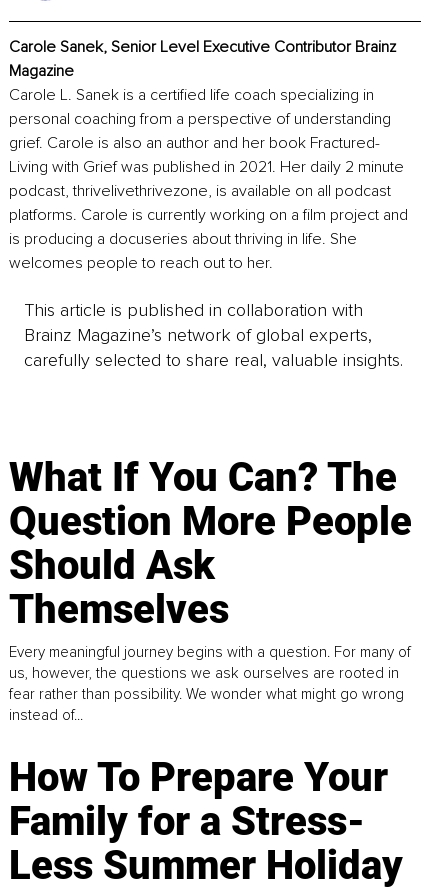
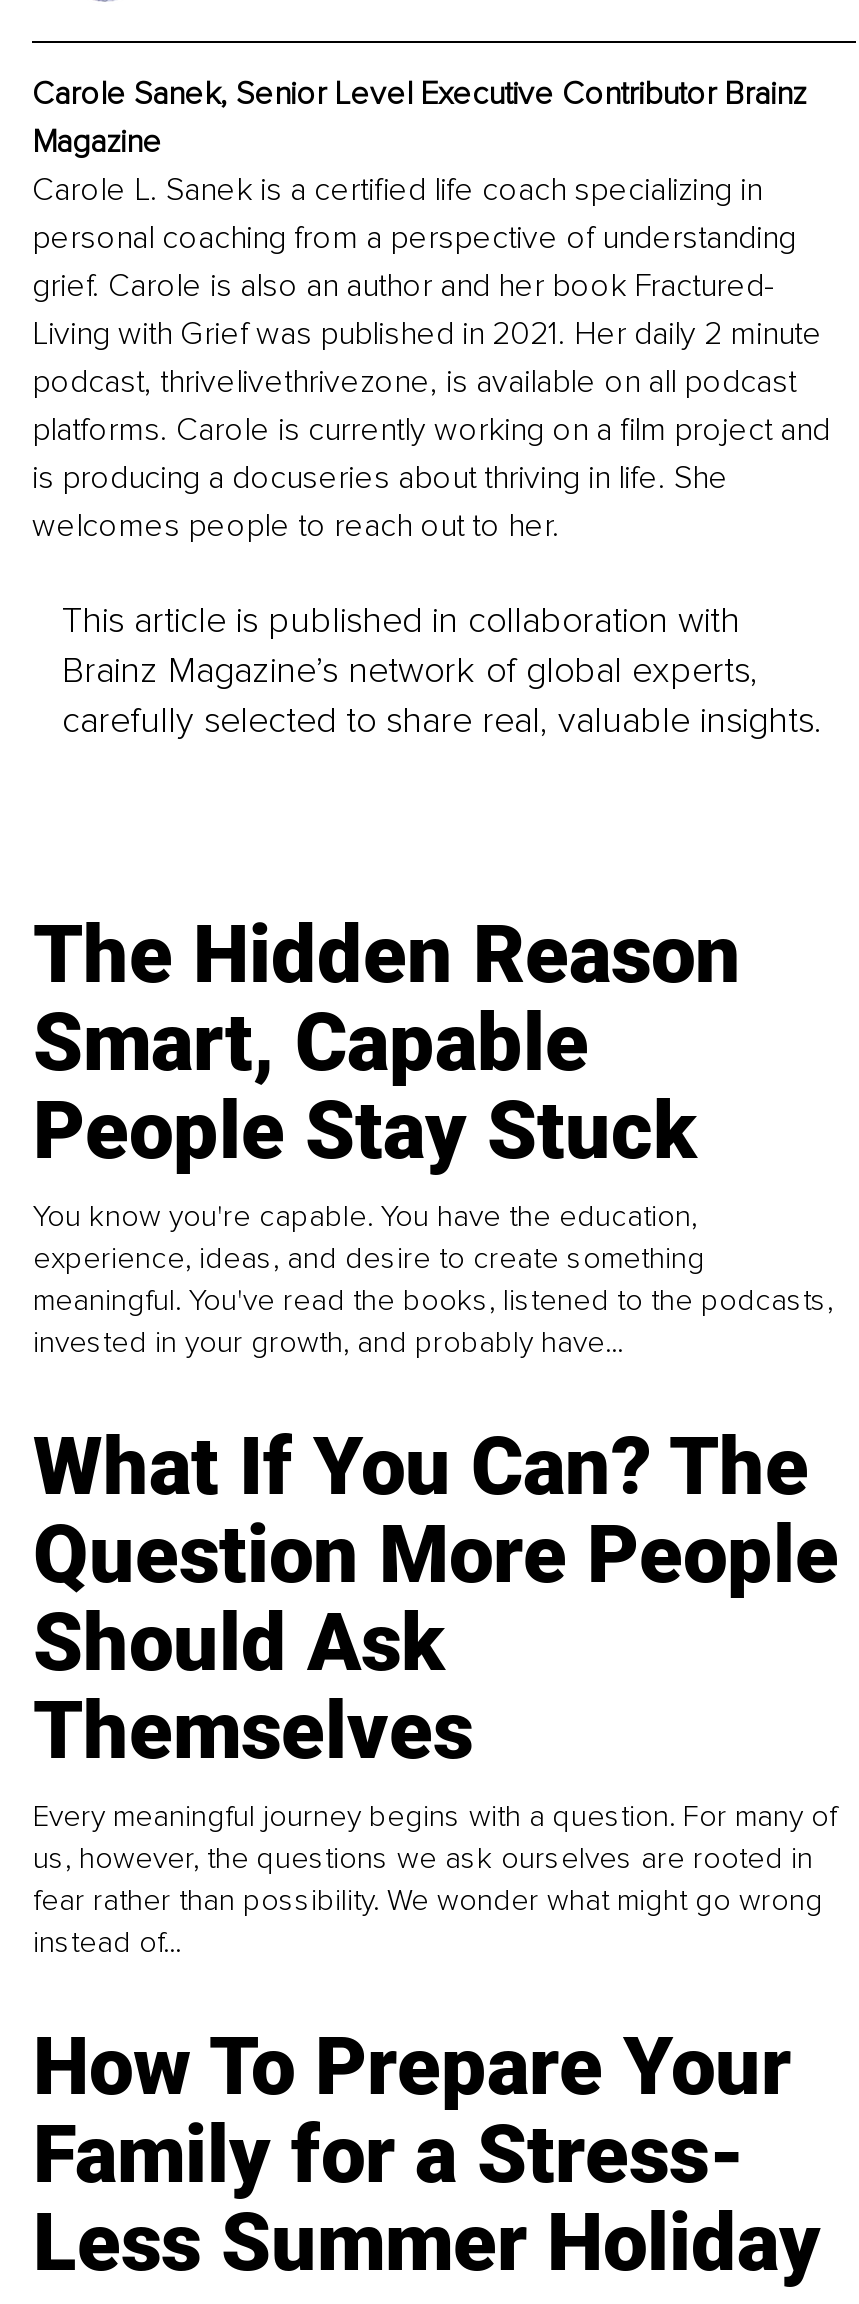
+ The Hidden Reason
+ Smart, Capable
+ People Stay Stuck
+ You know you're capable. You have the education,
+ experience, ideas, and desire to create something
+ meaningful. You've read the books, listened to the podcasts,
+ invested in your growth, and probably have...
